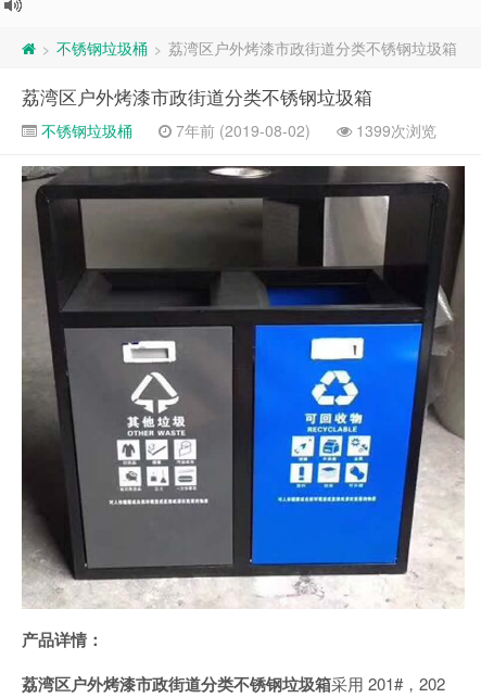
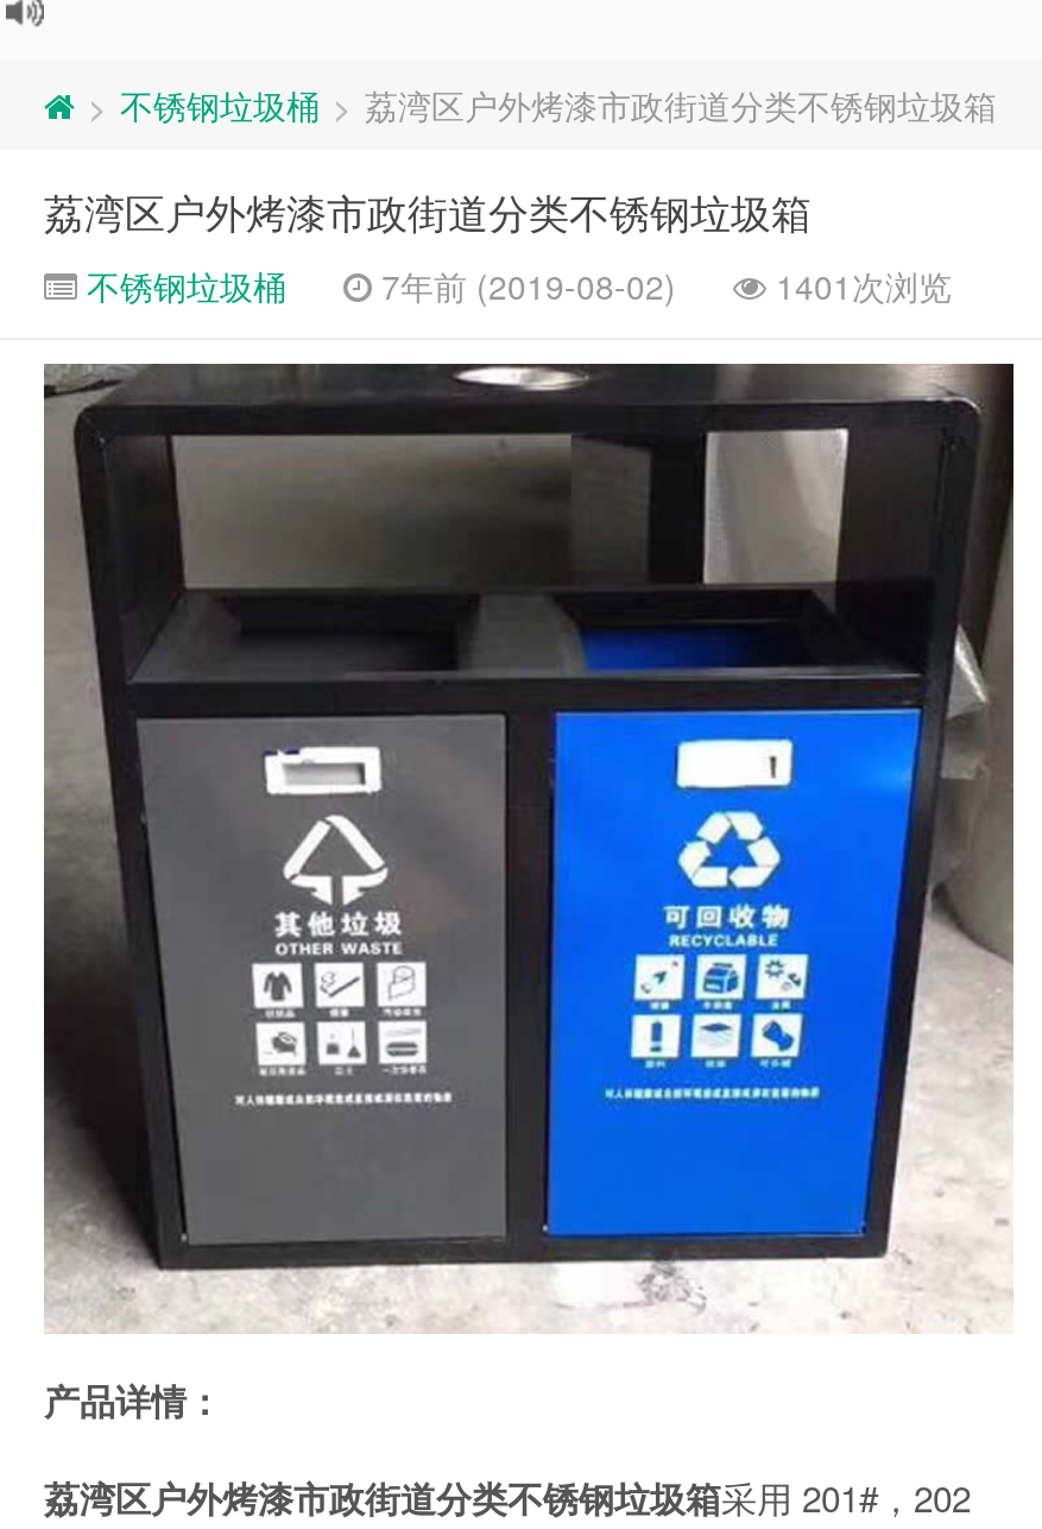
- 不锈钢垃圾桶 7年前 (2019-08-02) 1399次浏览
+ 不锈钢垃圾桶 7年前 (2019-08-02) 1401次浏览
